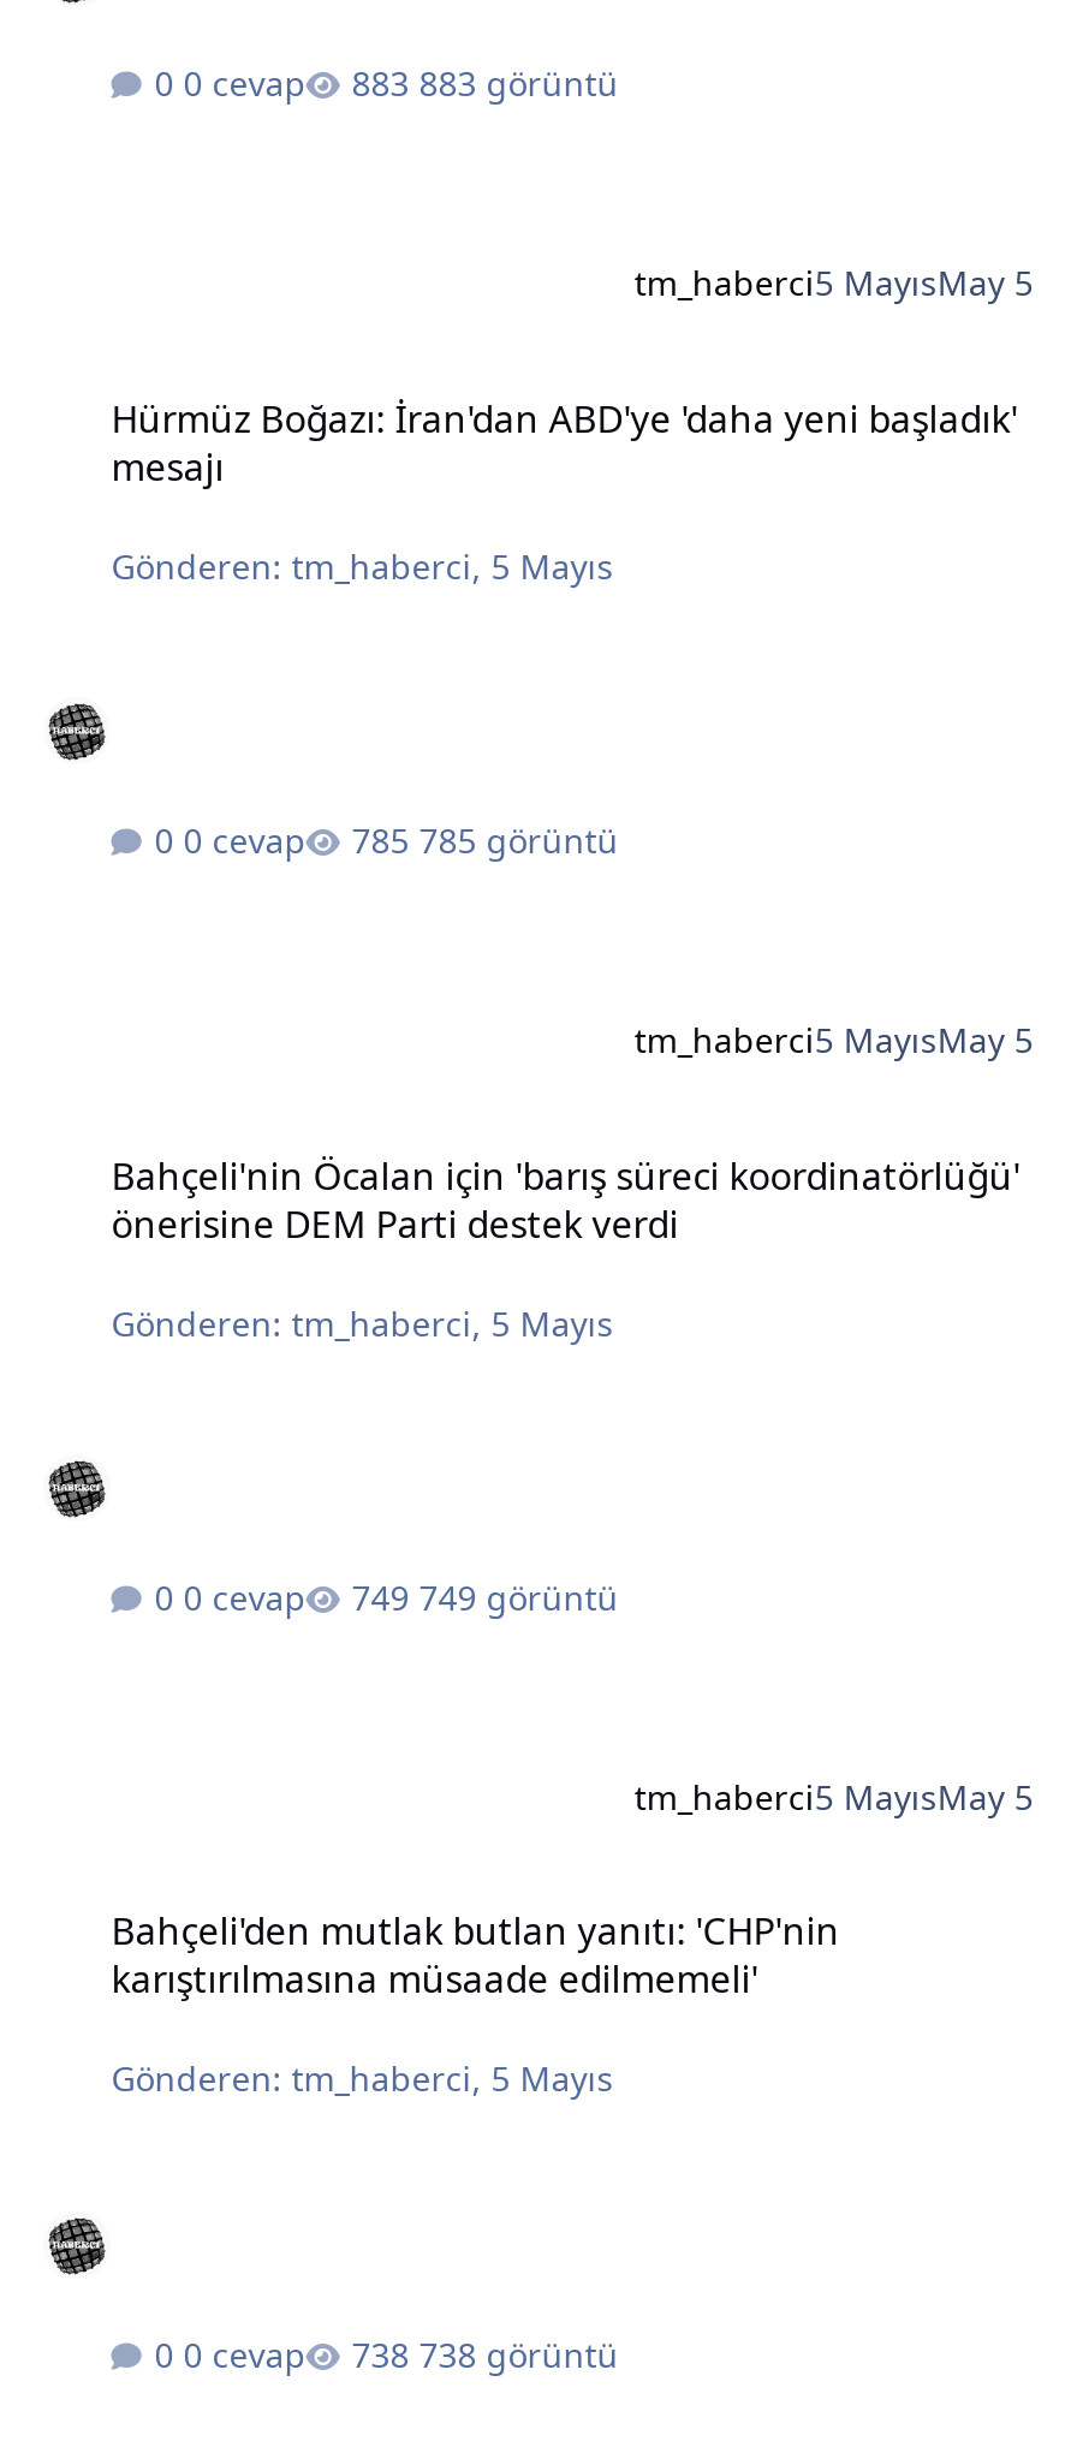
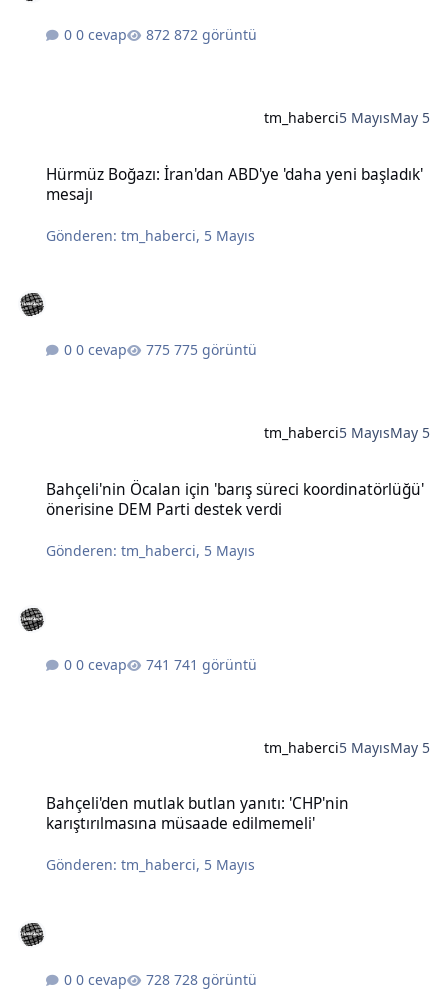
- 883 görüntü
+ 872 görüntü

- 785 görüntü
+ 775 görüntü

- 749 görüntü
+ 741 görüntü

- 738 görüntü
+ 728 görüntü
